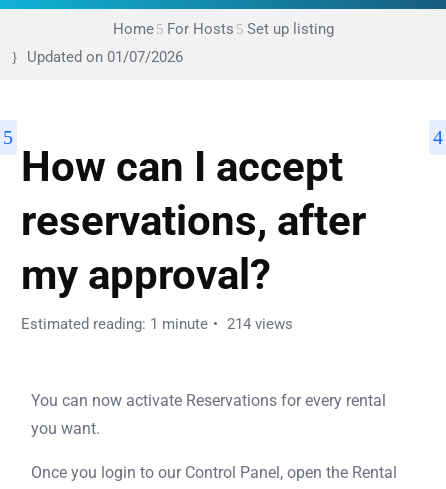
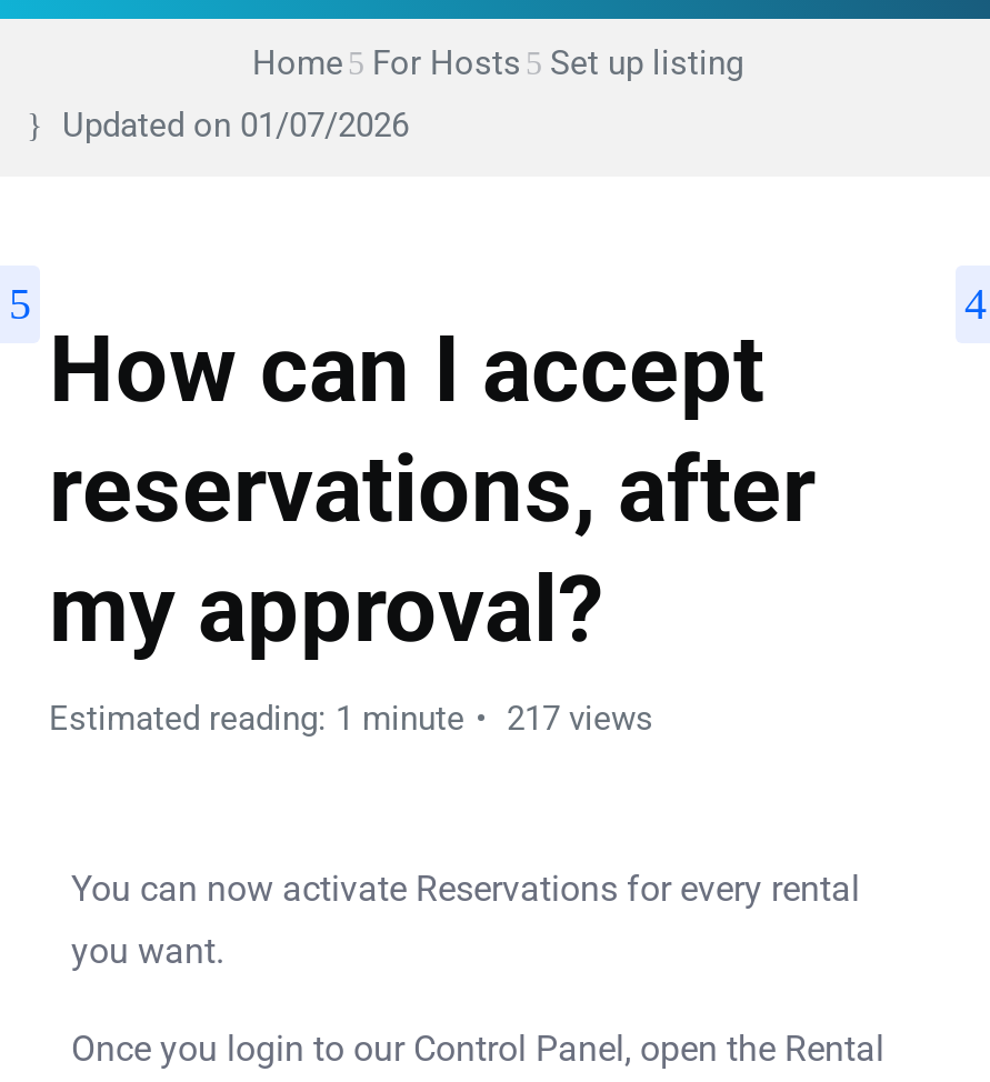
- Estimated reading: 1 minute 214 views
+ Estimated reading: 1 minute 217 views
